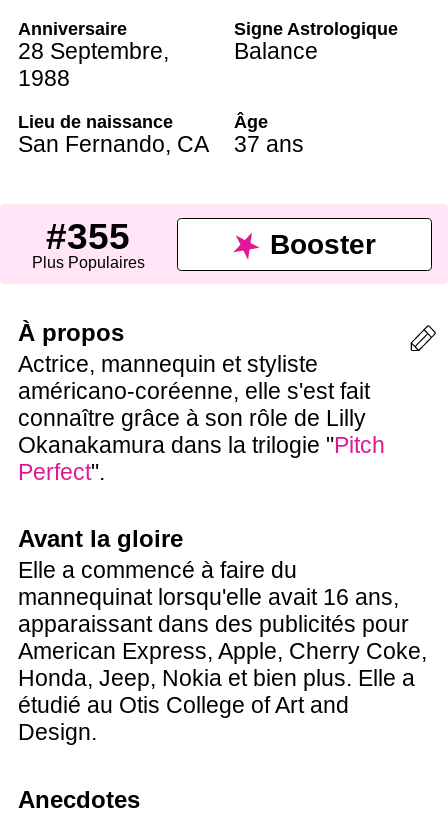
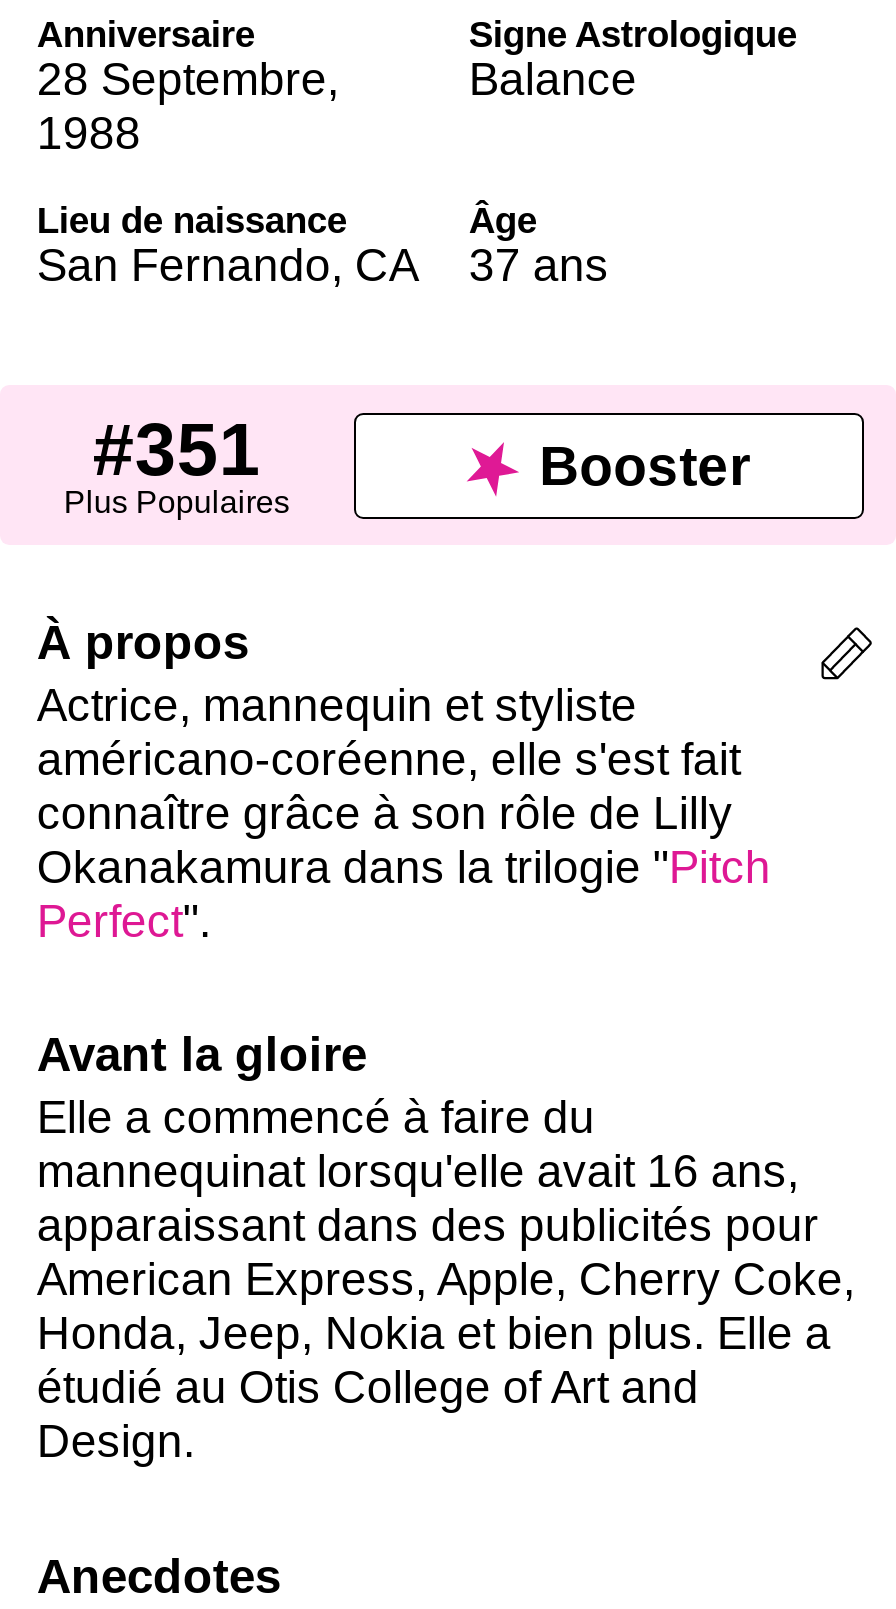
- #355
+ #351
